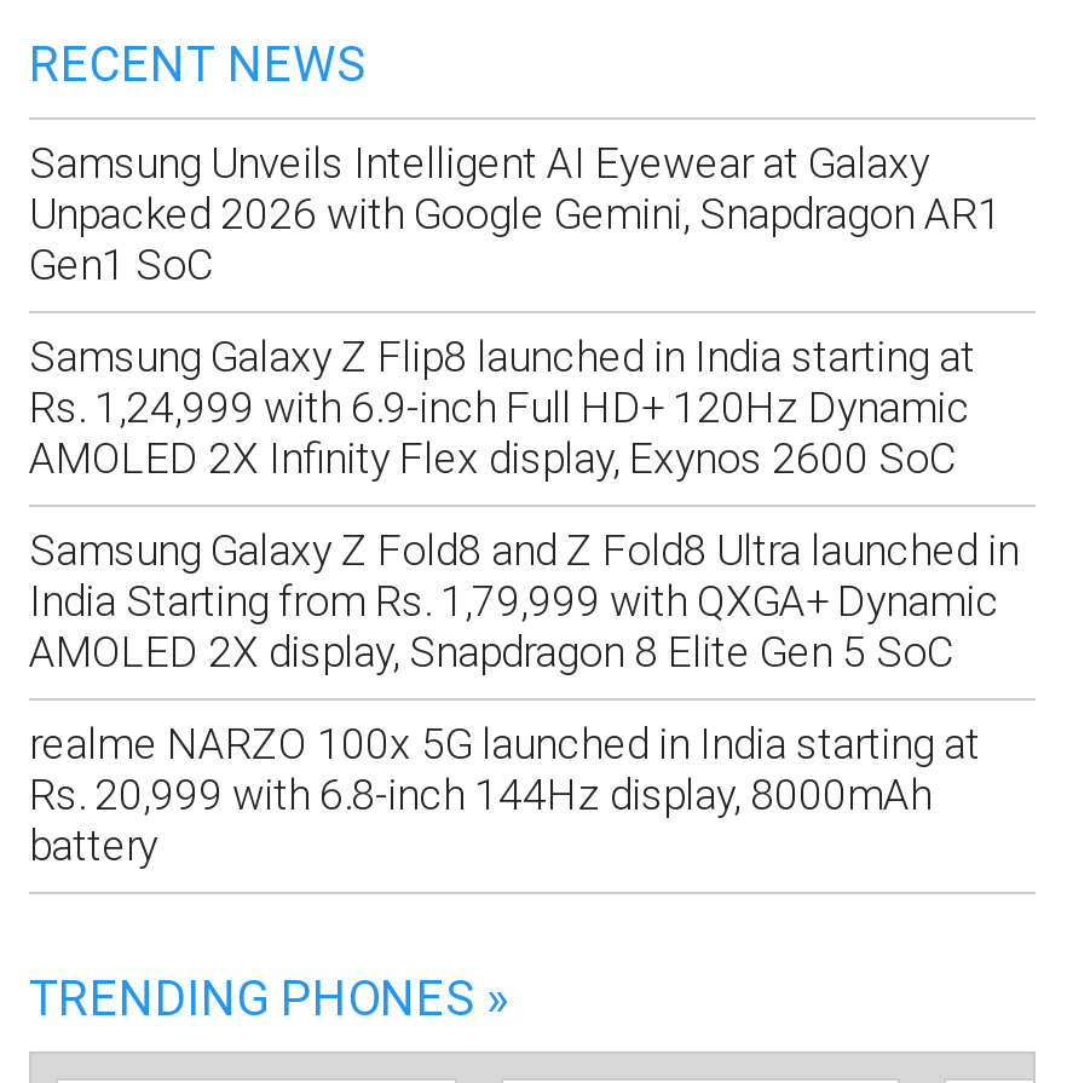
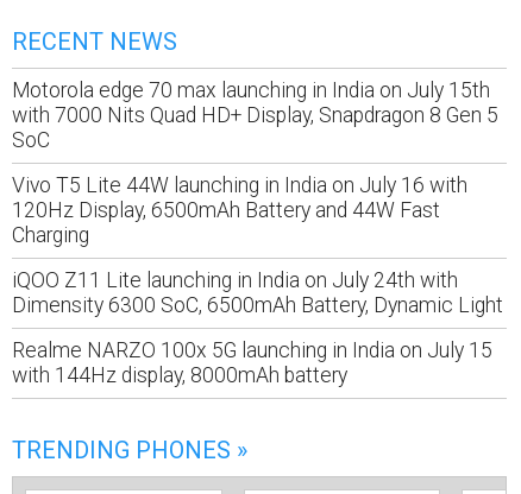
- Samsung Unveils Intelligent AI Eyewear at Galaxy
- Unpacked 2026 with Google Gemini, Snapdragon AR1
- Gen1 SoC
+ Motorola edge 70 max launching in India on July 15th
+ with 7000 Nits Quad HD+ Display, Snapdragon 8 Gen 5
+ SoC

- Samsung Galaxy Z Flip8 launched in India starting at
- Rs. 1,24,999 with 6.9-inch Full HD+ 120Hz Dynamic
- AMOLED 2X Infinity Flex display, Exynos 2600 SoC
+ Vivo T5 Lite 44W launching in India on July 16 with
+ 120Hz Display, 6500mAh Battery and 44W Fast
+ Charging

- Samsung Galaxy Z Fold8 and Z Fold8 Ultra launched in
- India Starting from Rs. 1,79,999 with QXGA+ Dynamic
- AMOLED 2X display, Snapdragon 8 Elite Gen 5 SoC
+ iQOO Z11 Lite launching in India on July 24th with
+ Dimensity 6300 SoC, 6500mAh Battery, Dynamic Light

- realme NARZO 100x 5G launched in India starting at
- Rs. 20,999 with 6.8-inch 144Hz display, 8000mAh
- battery
+ Realme NARZO 100x 5G launching in India on July 15
+ with 144Hz display, 8000mAh battery
